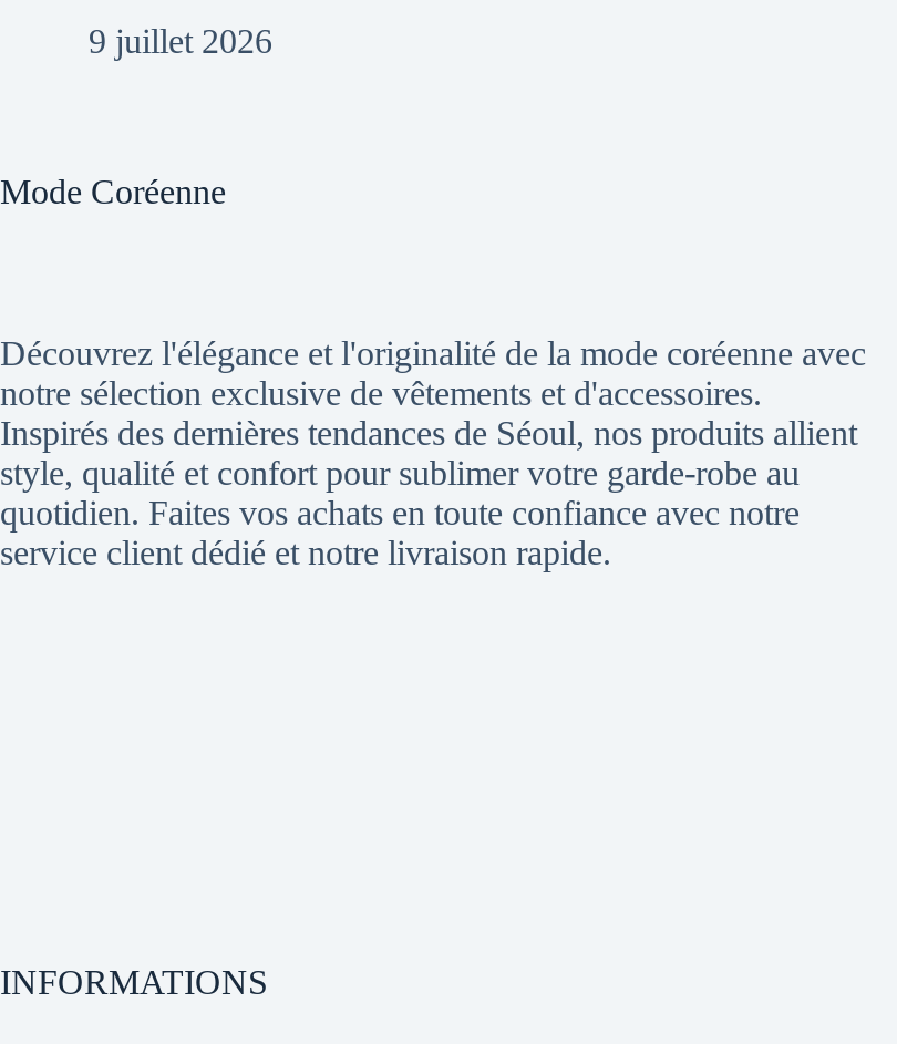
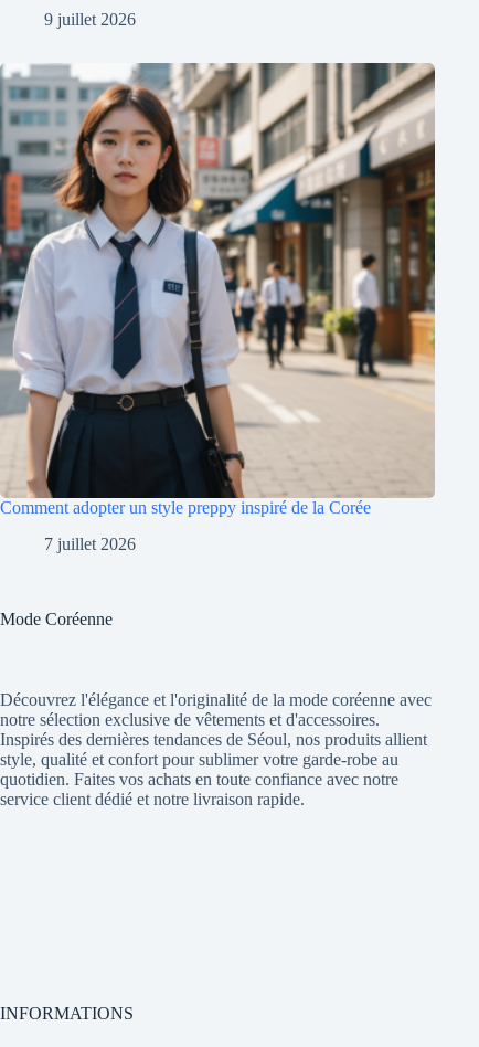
+ [image]
+ Comment adopter un style preppy inspiré de la Corée
+ 7 juillet 2026
